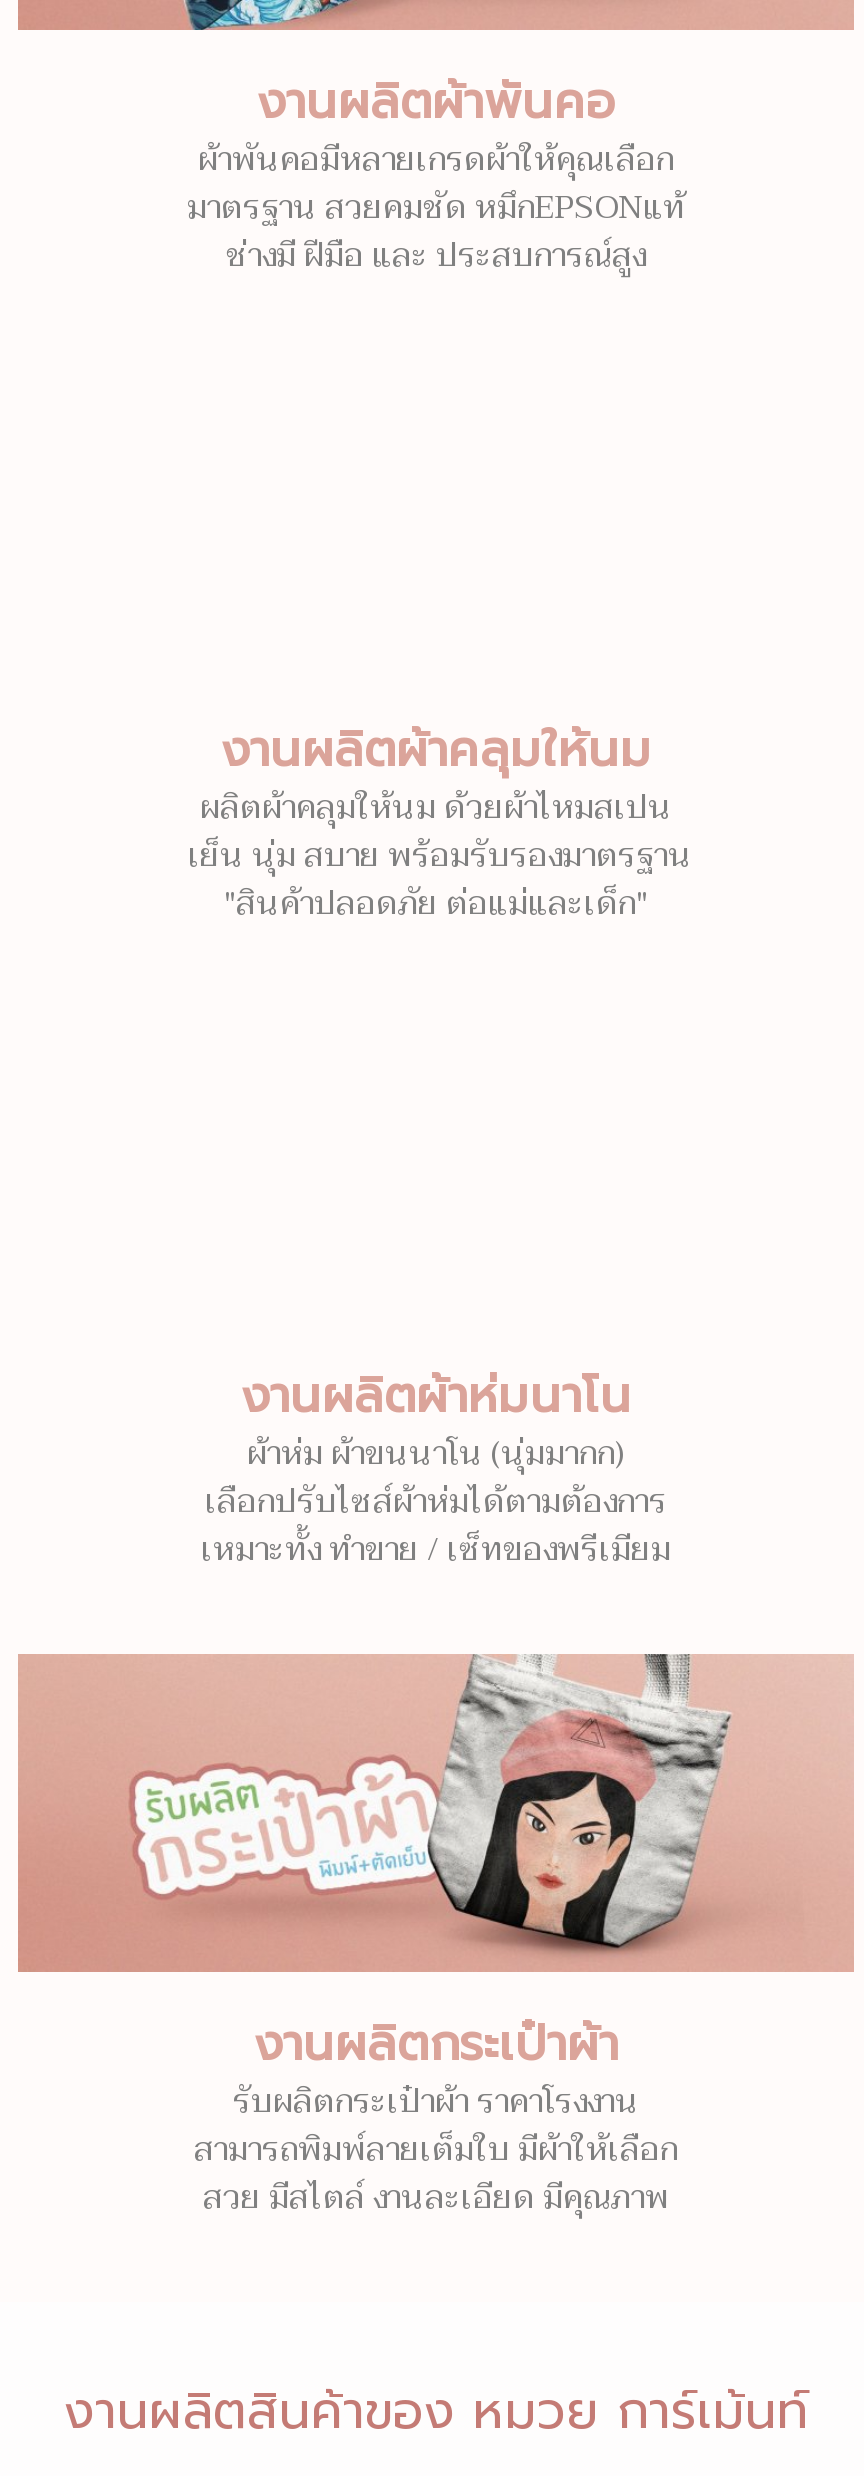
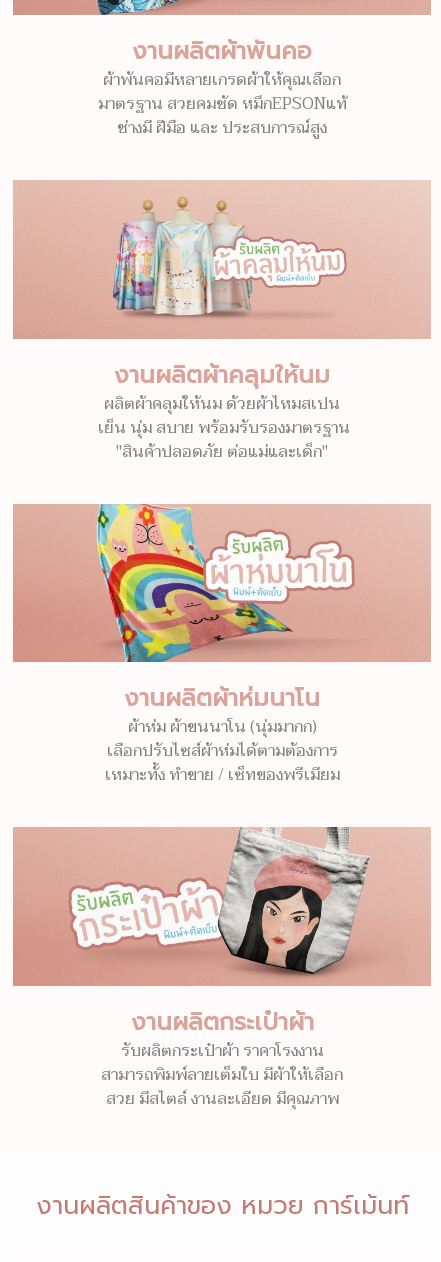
+ [image]

+ [image]
